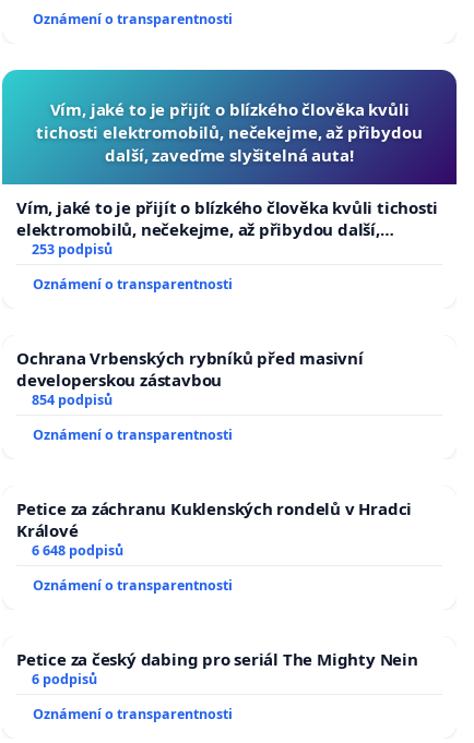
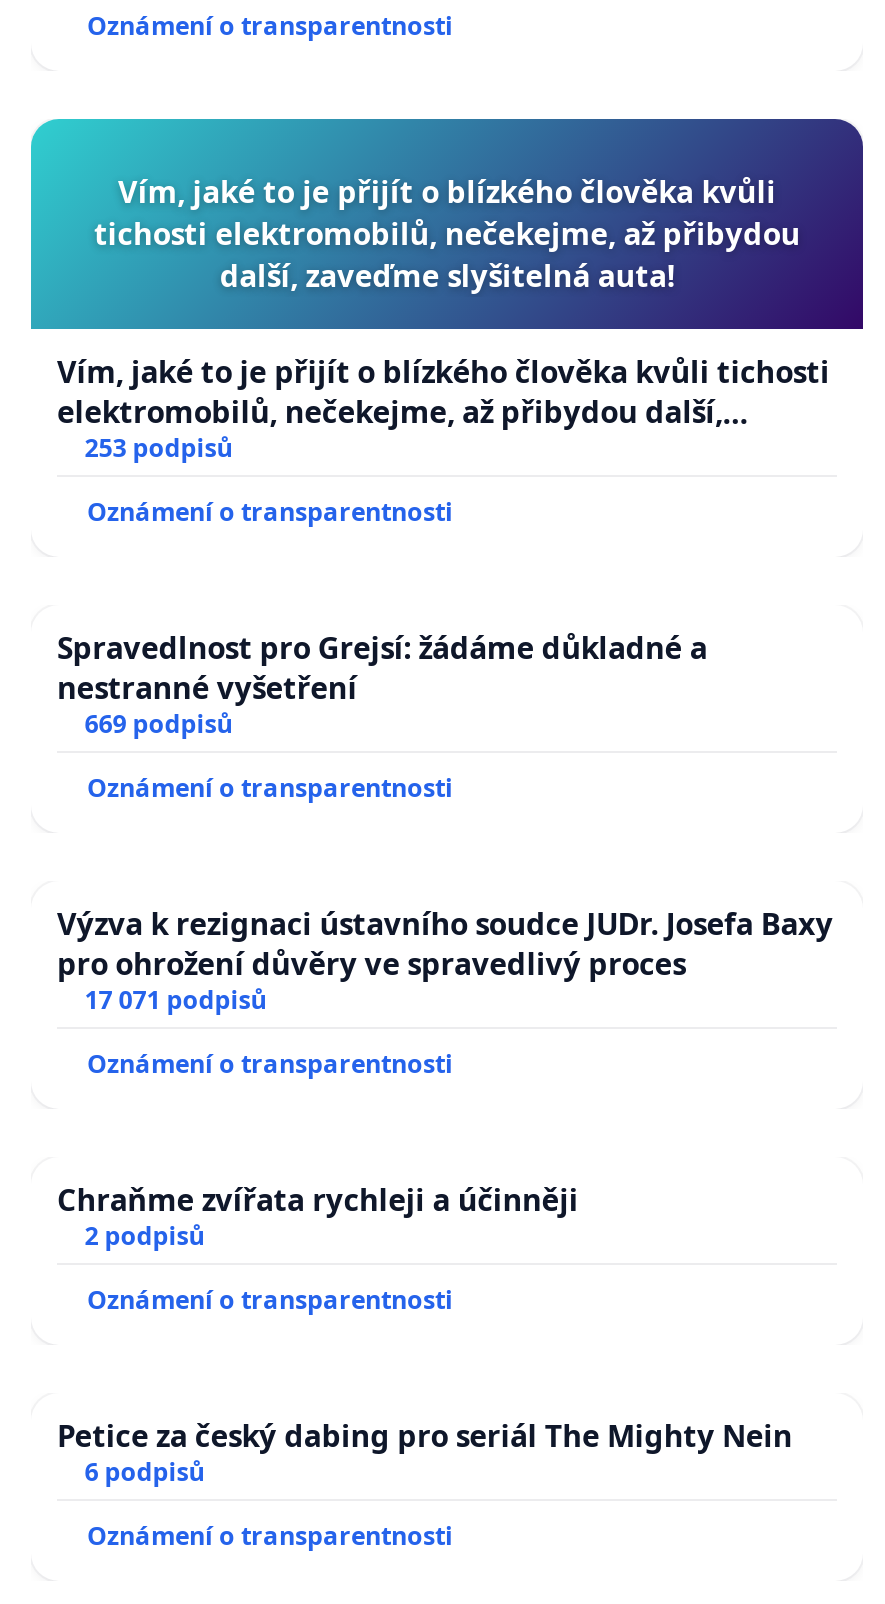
- Ochrana Vrbenských rybníků před masivní
- developerskou zástavbou
- 854 podpisů
+ Spravedlnost pro Grejsí: žádáme důkladné a
+ nestranné vyšetření
+ 669 podpisů

- Petice za záchranu Kuklenských rondelů v Hradci
- Králové
- 6 648 podpisů
+ Výzva k rezignaci ústavního soudce JUDr. Josefa Baxy
+ pro ohrožení důvěry ve spravedlivý proces
+ 17 071 podpisů
+ Oznámení o transparentnosti
+ Chraňme zvířata rychleji a účinněji
+ 2 podpisů
